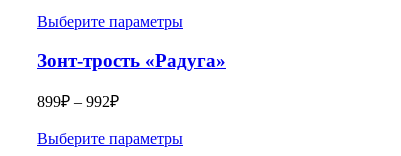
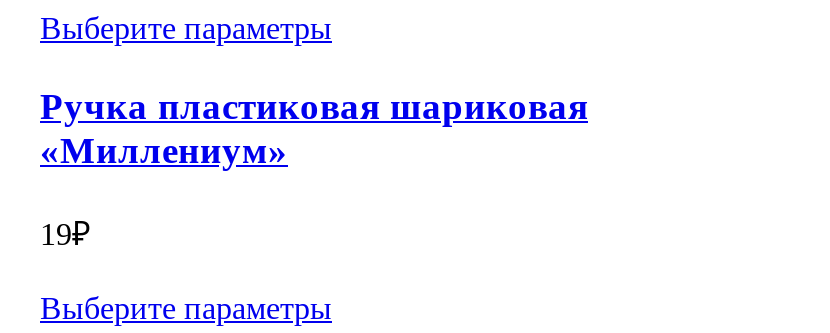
- Зонт-трость «Радуга»
+ Ручка пластиковая шариковая
+ «Миллениум»

- 899₽ – 992₽
+ 19₽
